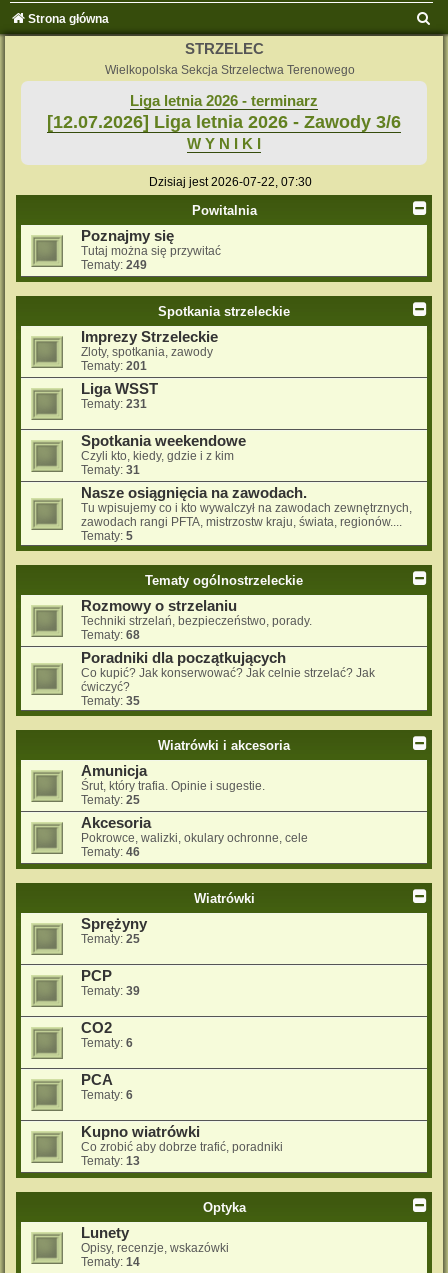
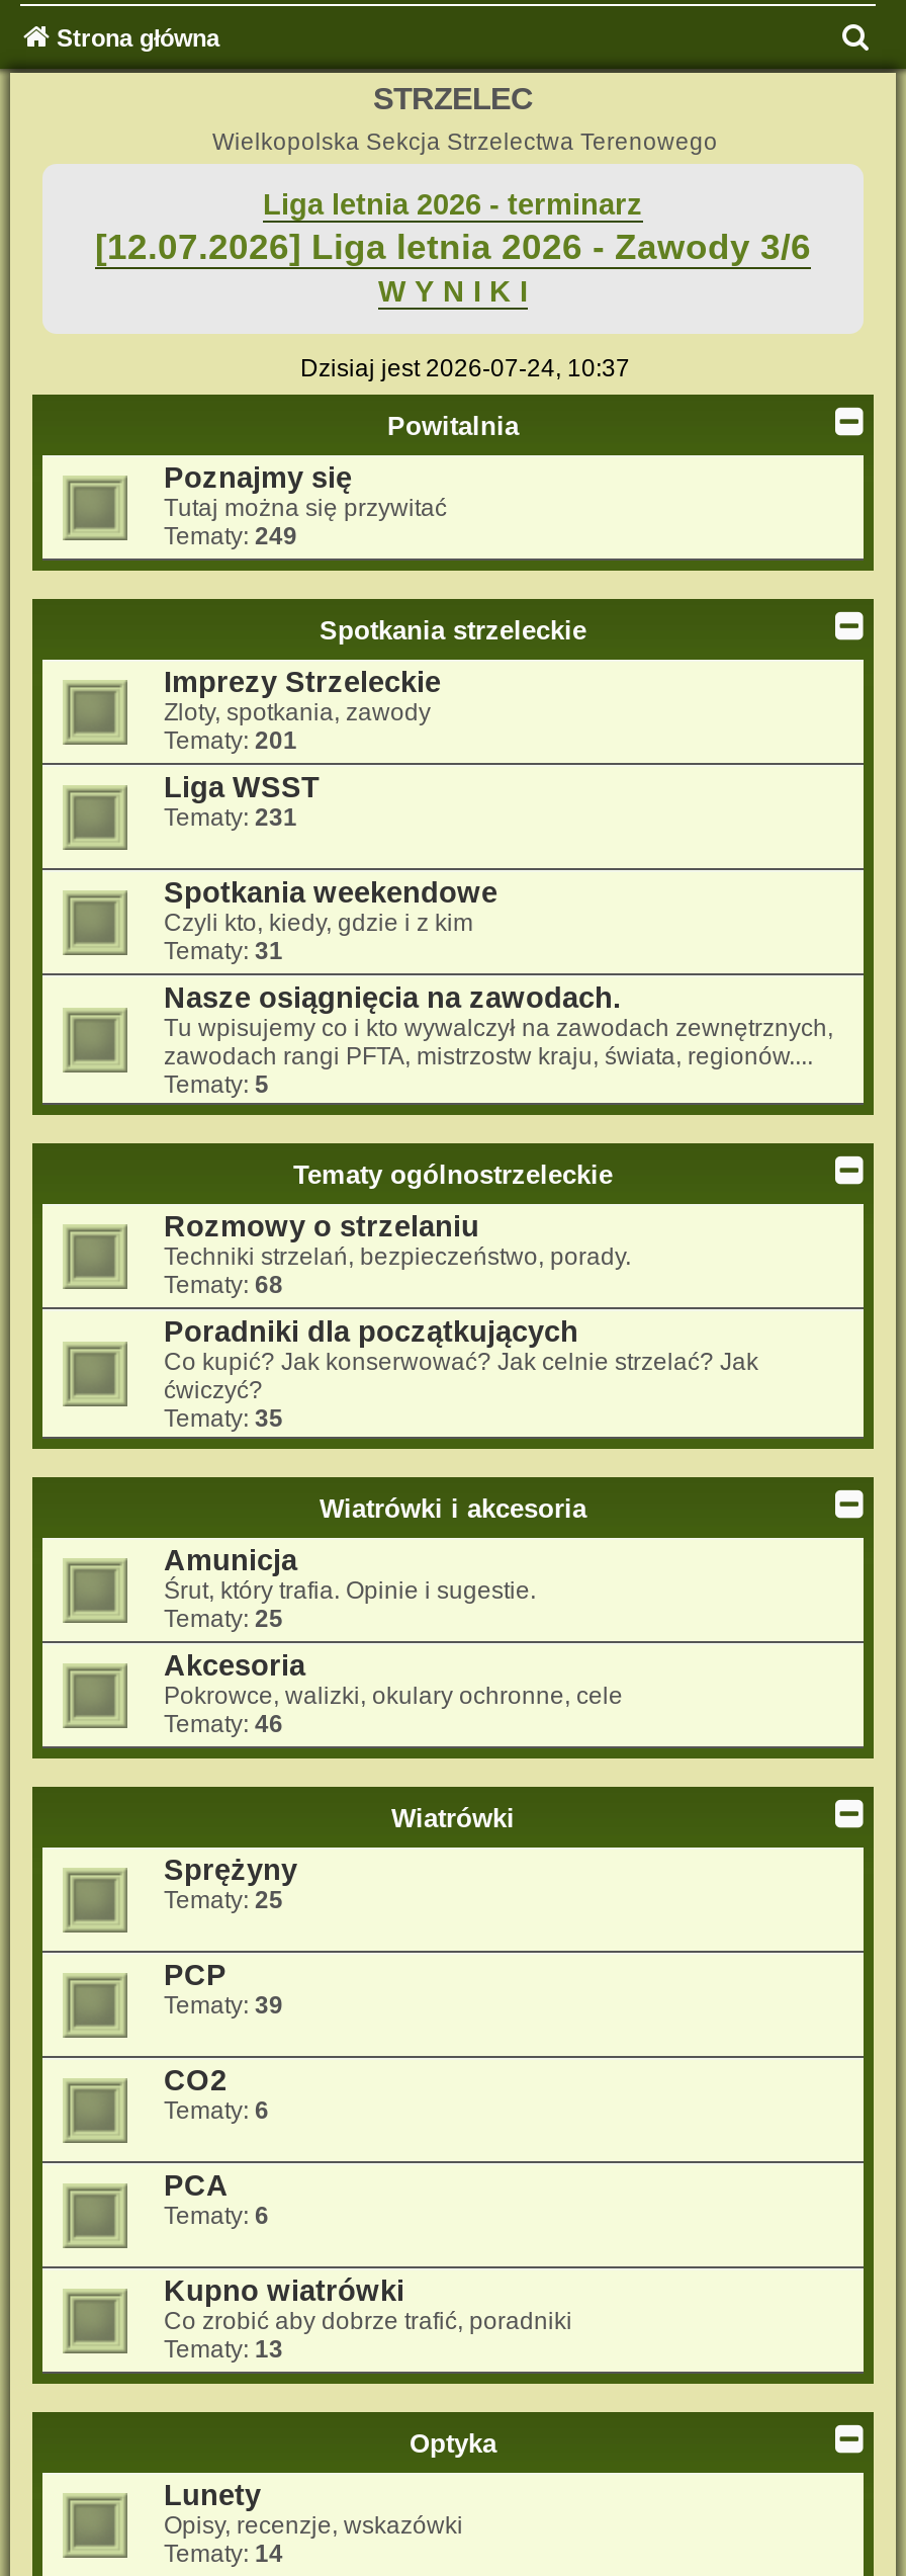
- Dzisiaj jest 2026-07-22, 07:30
+ Dzisiaj jest 2026-07-24, 10:37
